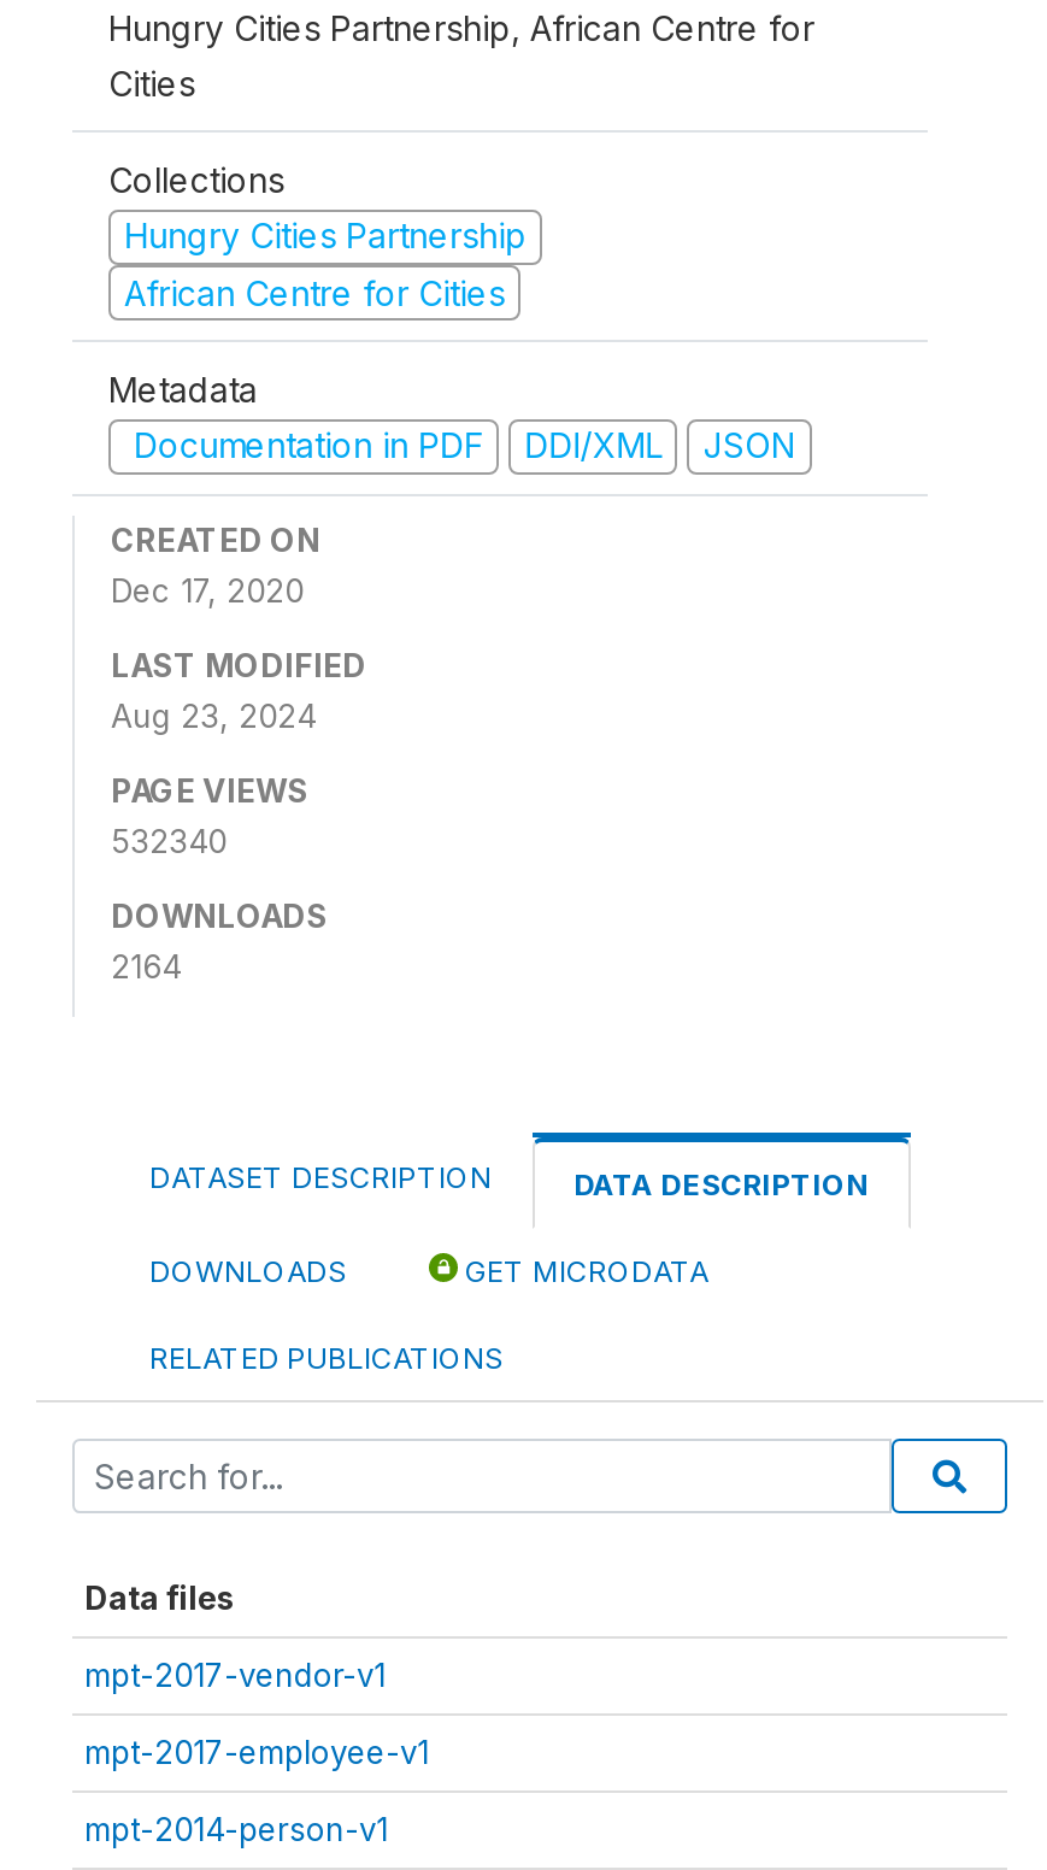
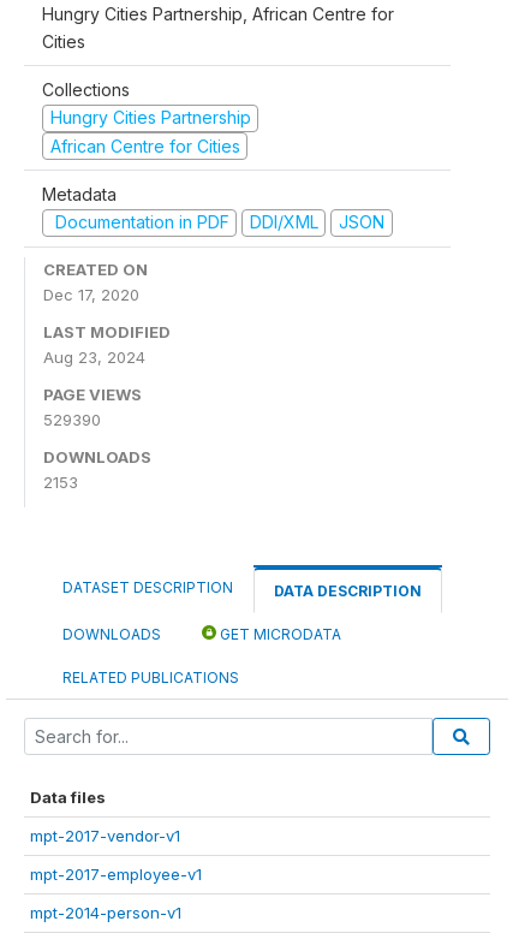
- 532340
+ 529390

- 2164
+ 2153
